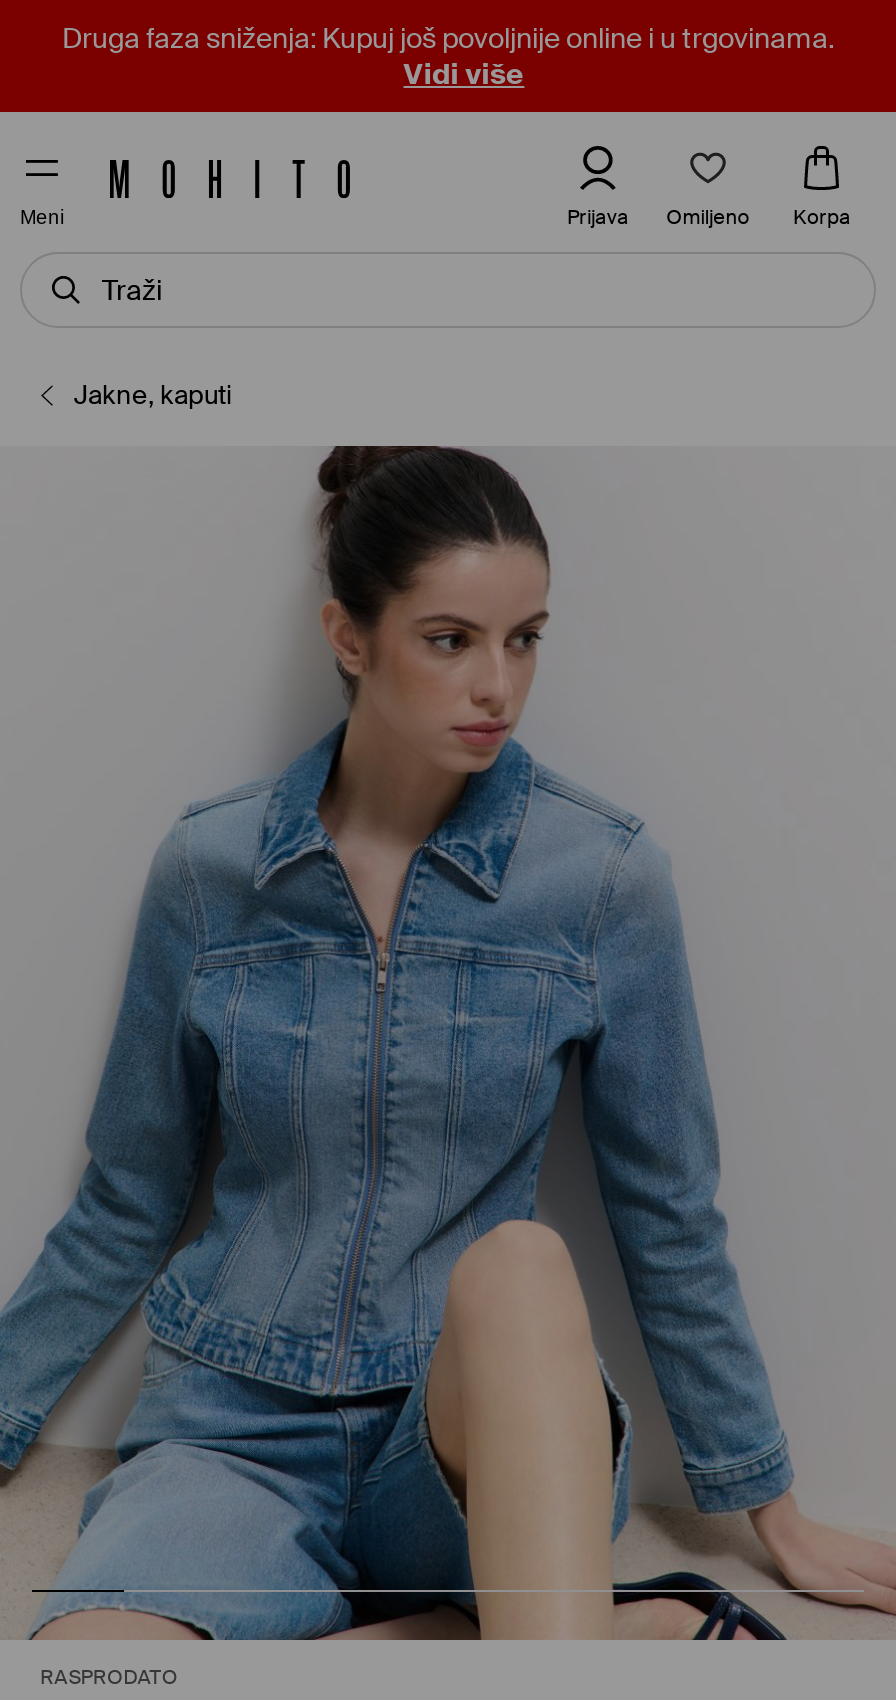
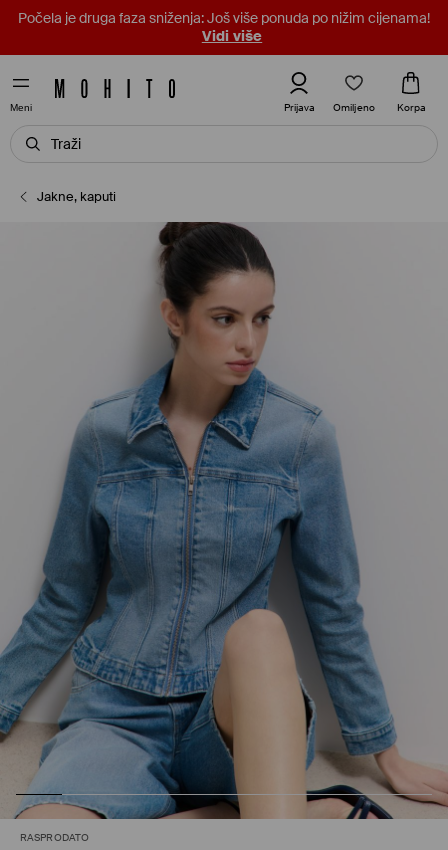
- Druga faza sniženja: Kupuj još povoljnije online i u trgovinama.
+ Počela je druga faza sniženja: Još više ponuda po nižim cijenama!
